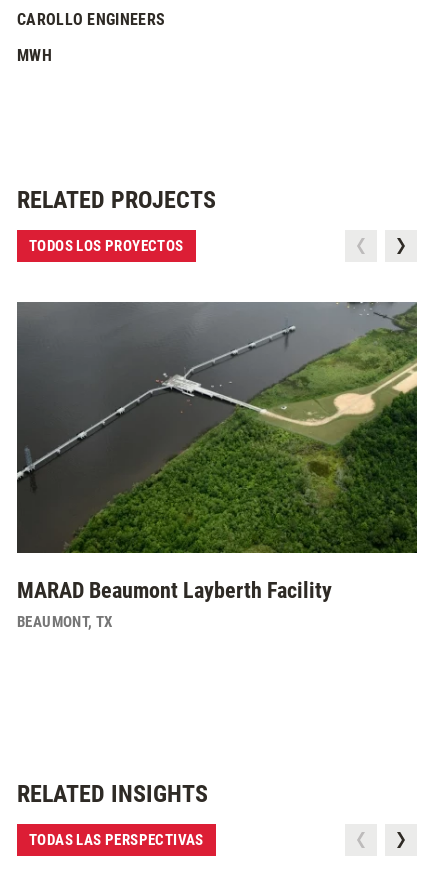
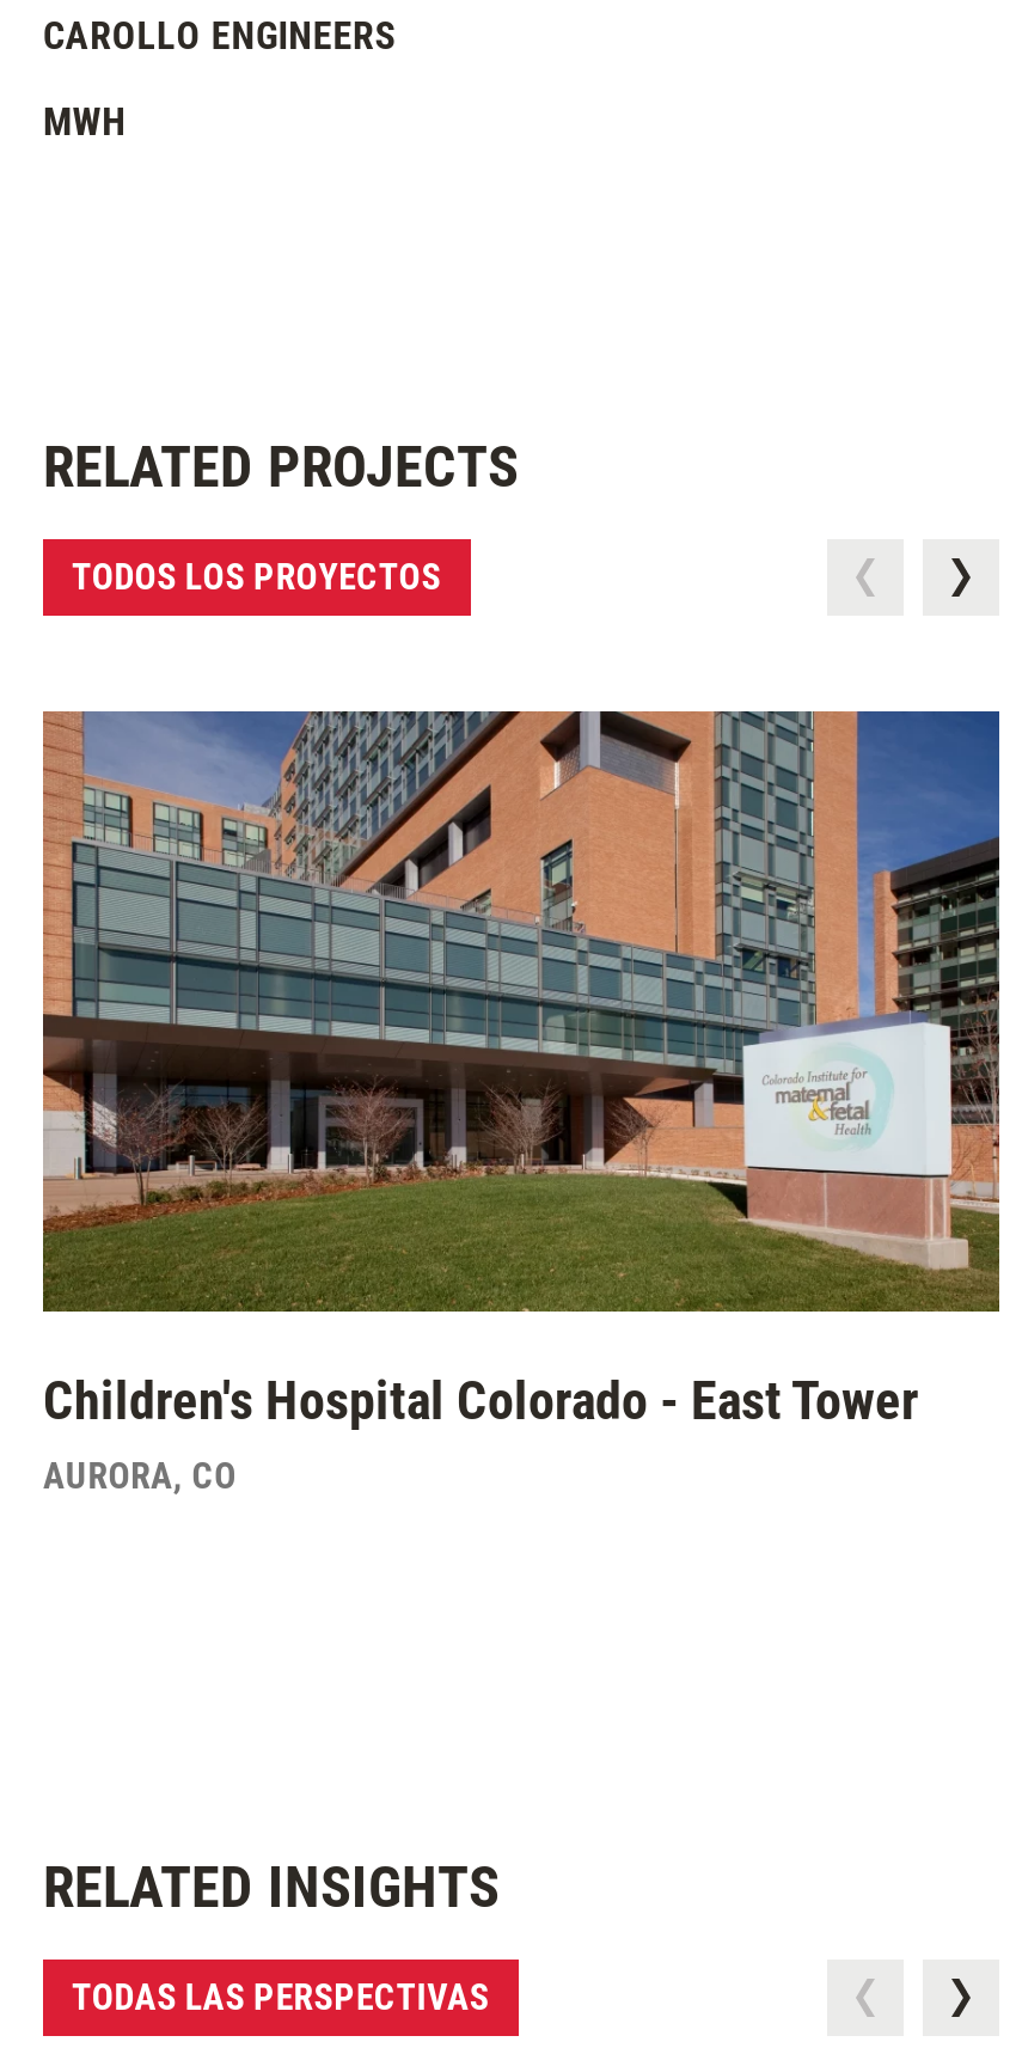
- [image]
- MARAD Beaumont Layberth Facility
- BEAUMONT, TX
+ [image]
+ Children's Hospital Colorado - East Tower
+ AURORA, CO
